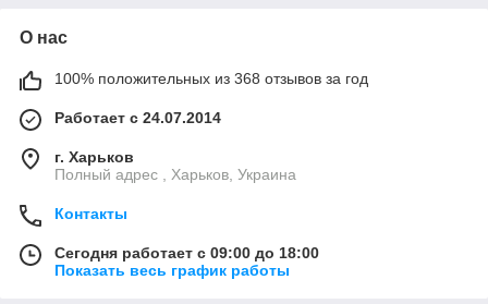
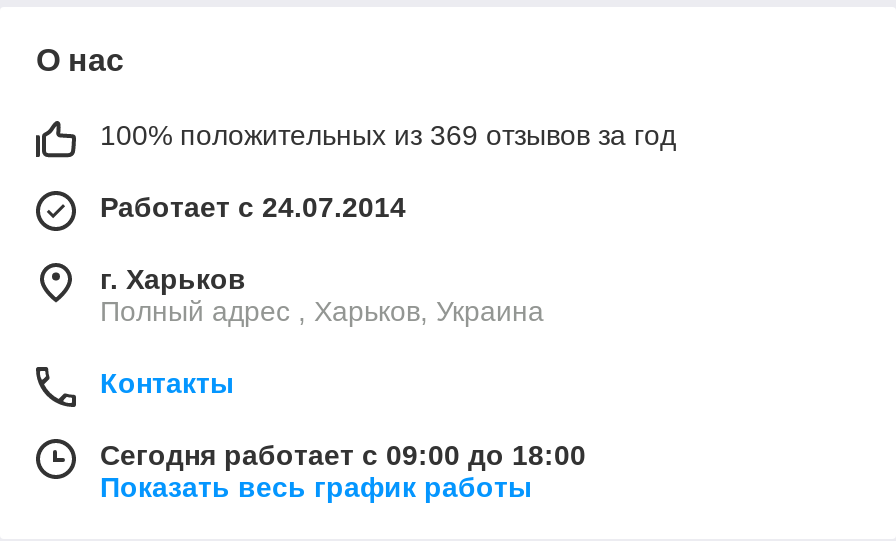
- 100% положительных из 368 отзывов за год
+ 100% положительных из 369 отзывов за год
